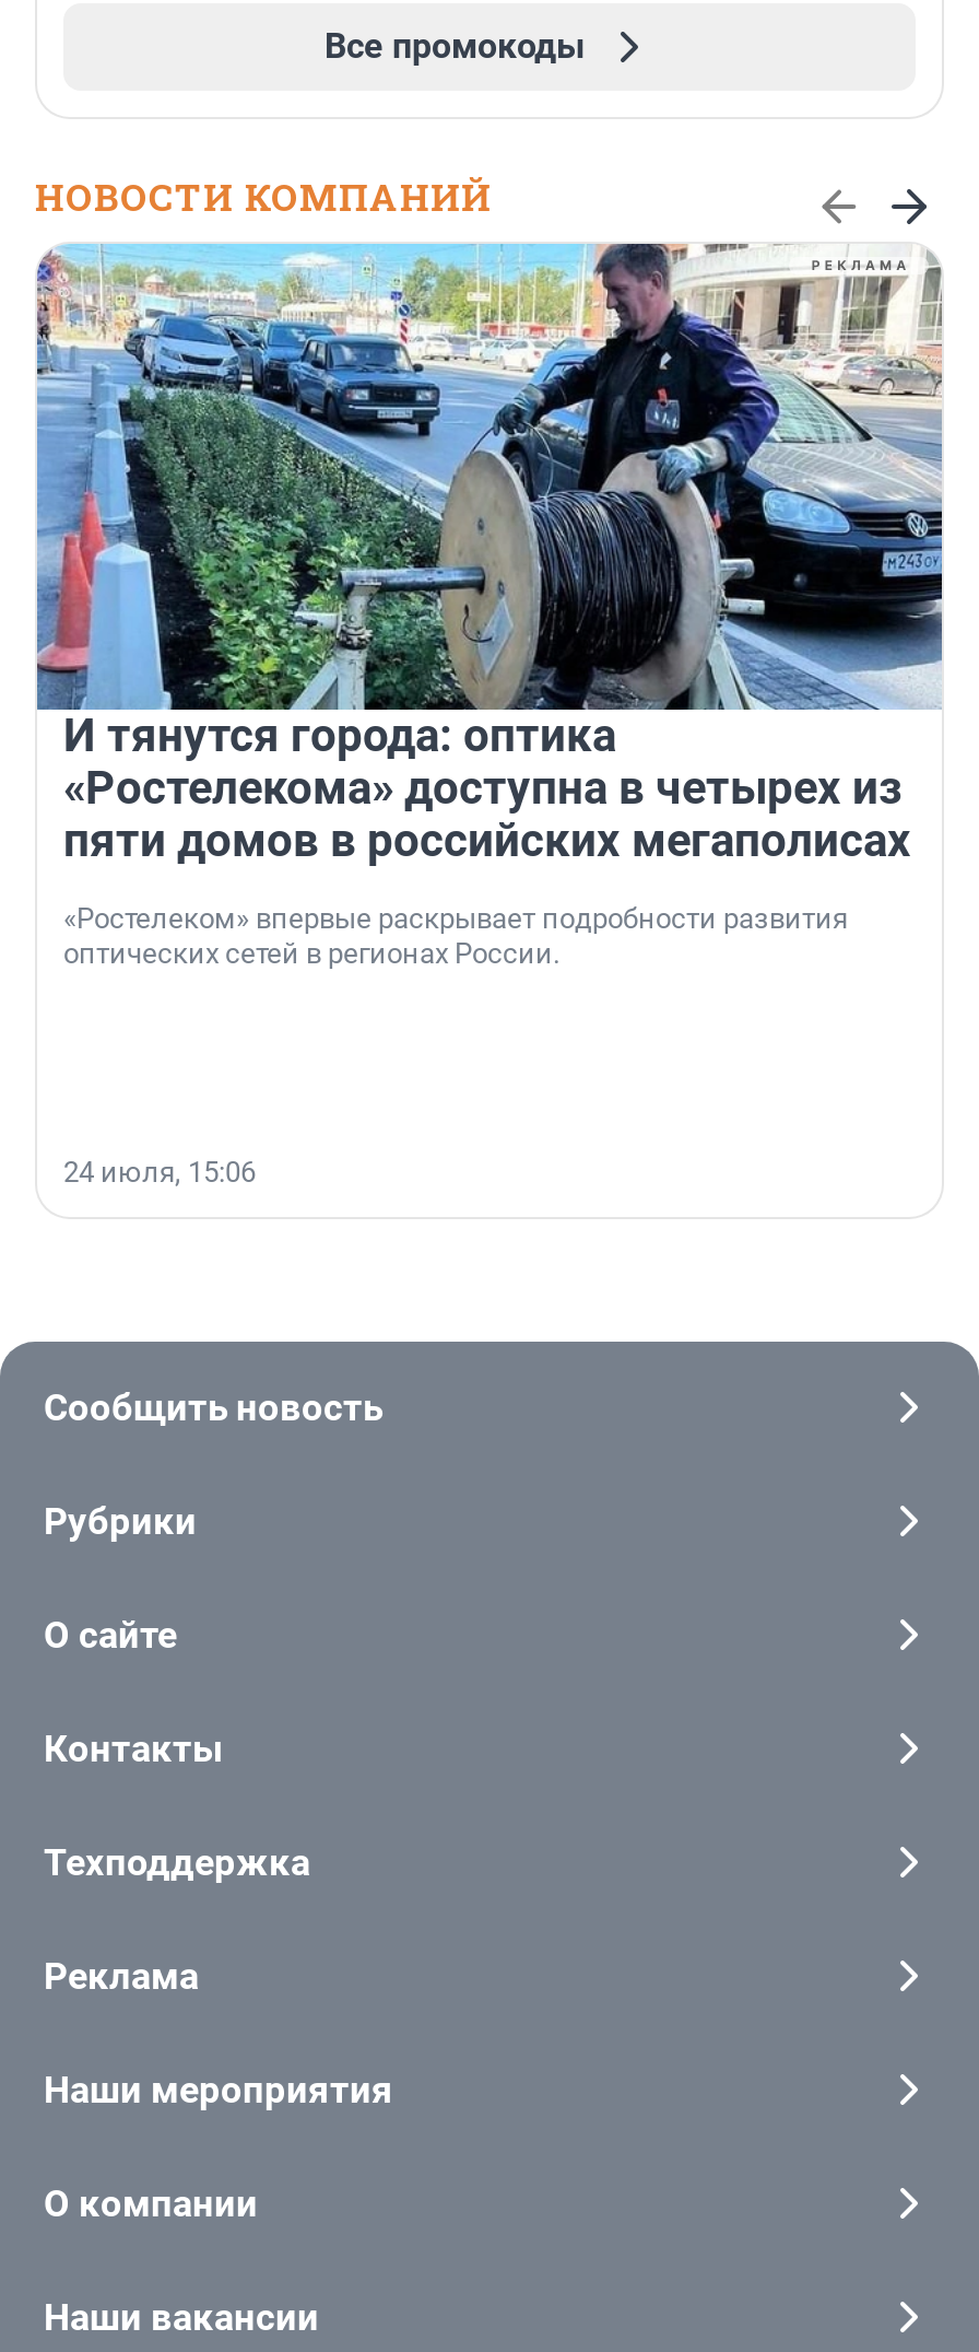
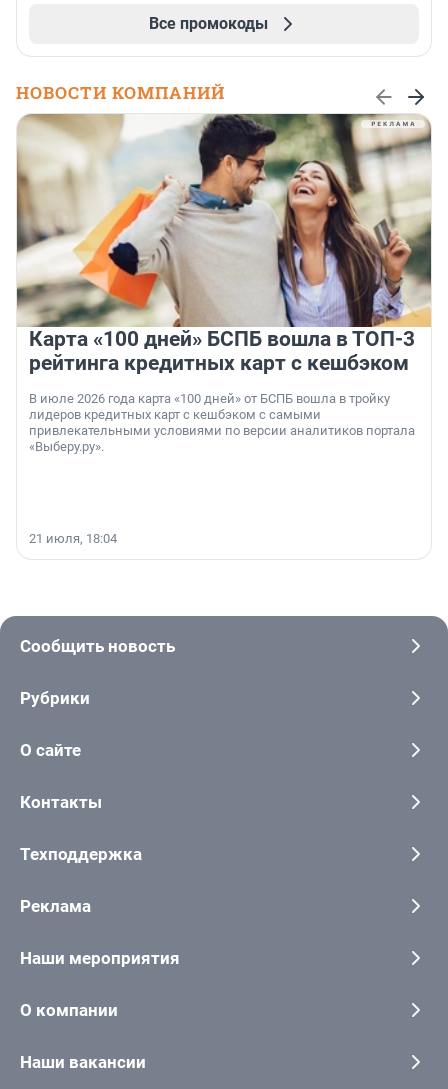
- [image]
- И тянутся города: оптика
- «Ростелекома» доступна в четырех из
- пяти домов в российских мегаполисах
+ [image]
+ Карта «100 дней» БСПБ вошла в ТОП-3
+ рейтинга кредитных карт с кешбэком

- «Ростелеком» впервые раскрывает подробности развития
- оптических сетей в регионах России.
+ В июле 2026 года карта «100 дней» от БСПБ вошла в тройку
+ лидеров кредитных карт с кешбэком с самыми
+ привлекательными условиями по версии аналитиков портала
+ «Выберу.ру».

- 24 июля, 15:06
+ 21 июля, 18:04
